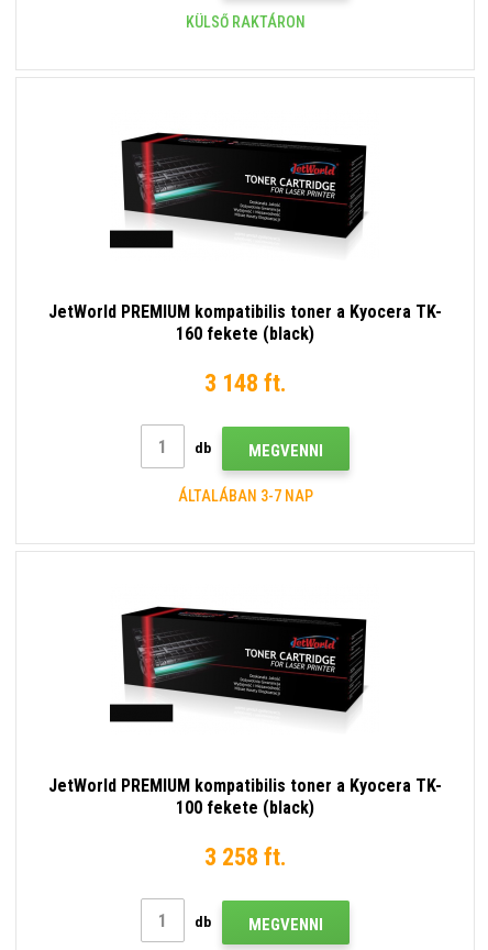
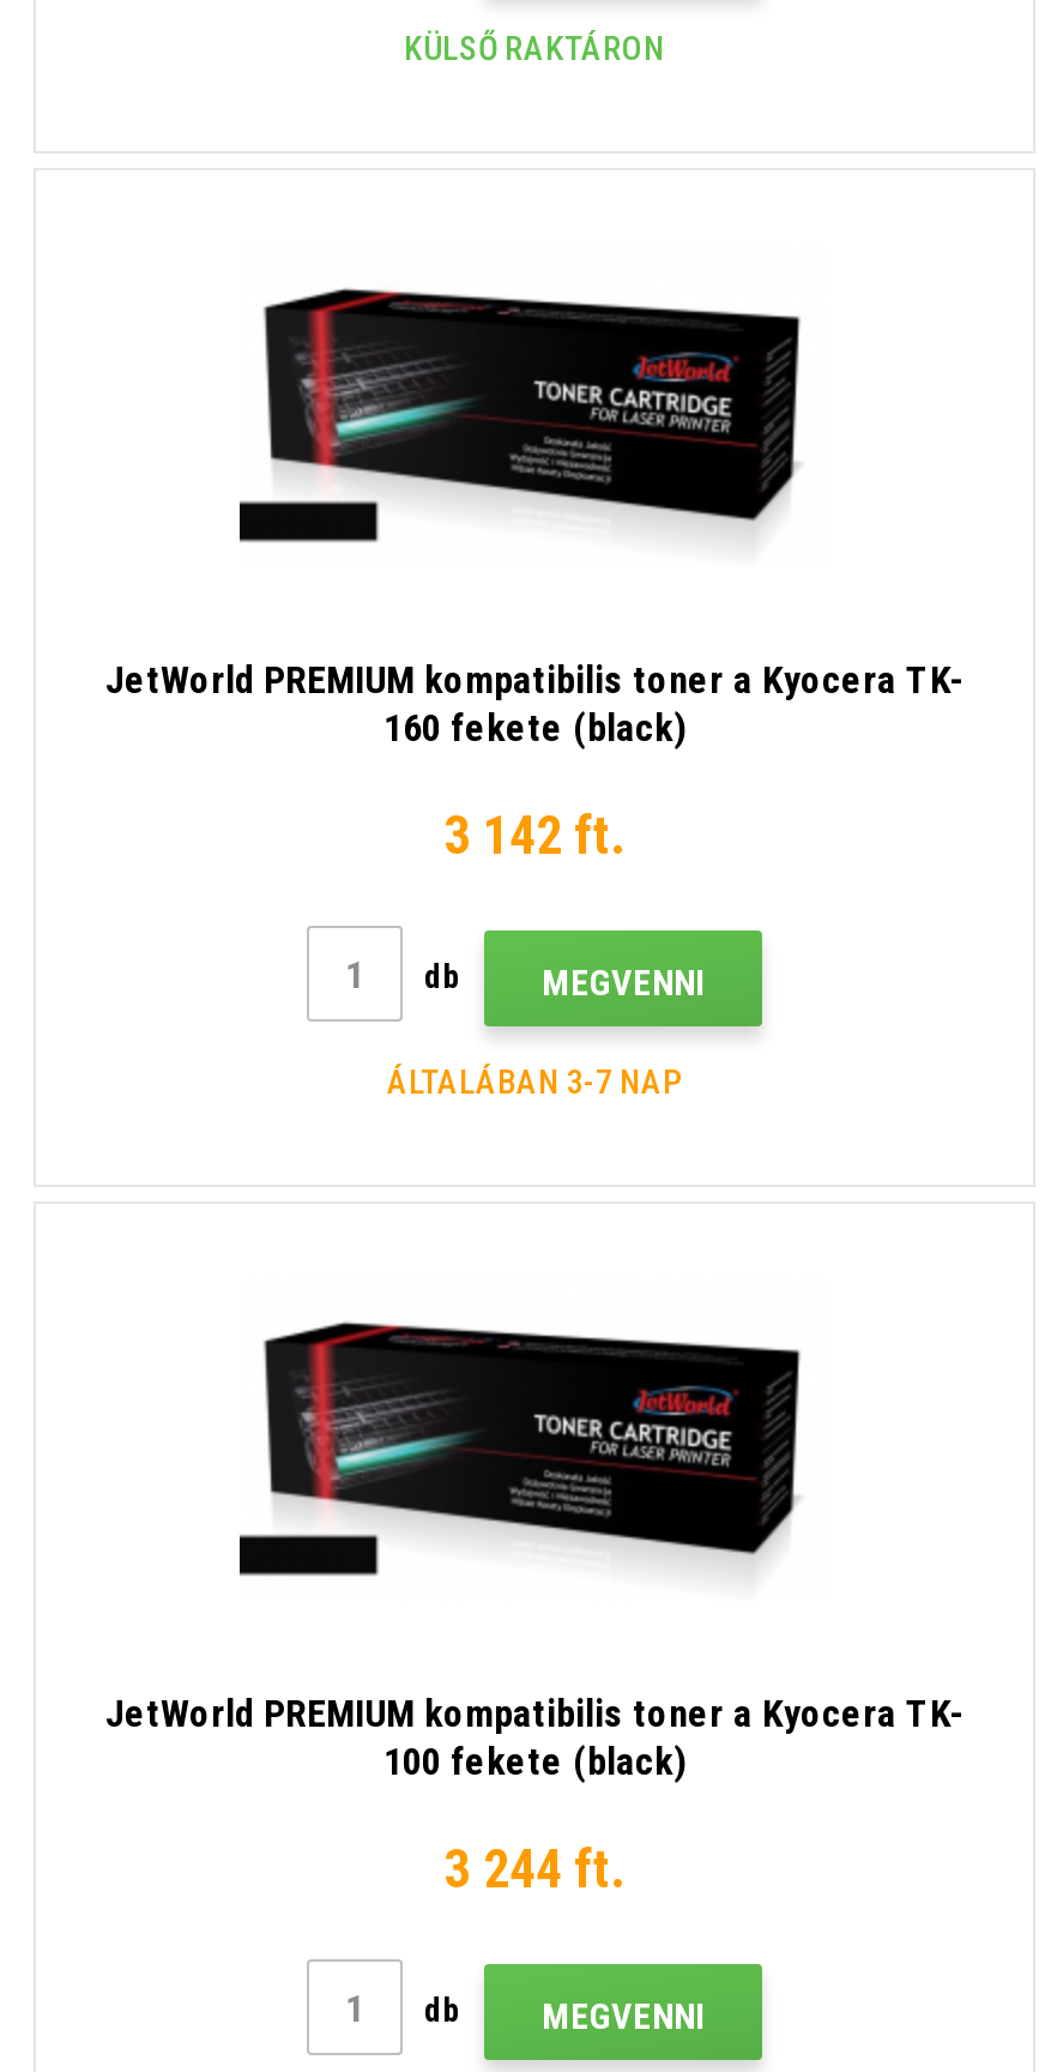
- 3 148 ft.
+ 3 142 ft.

- 3 258 ft.
+ 3 244 ft.
